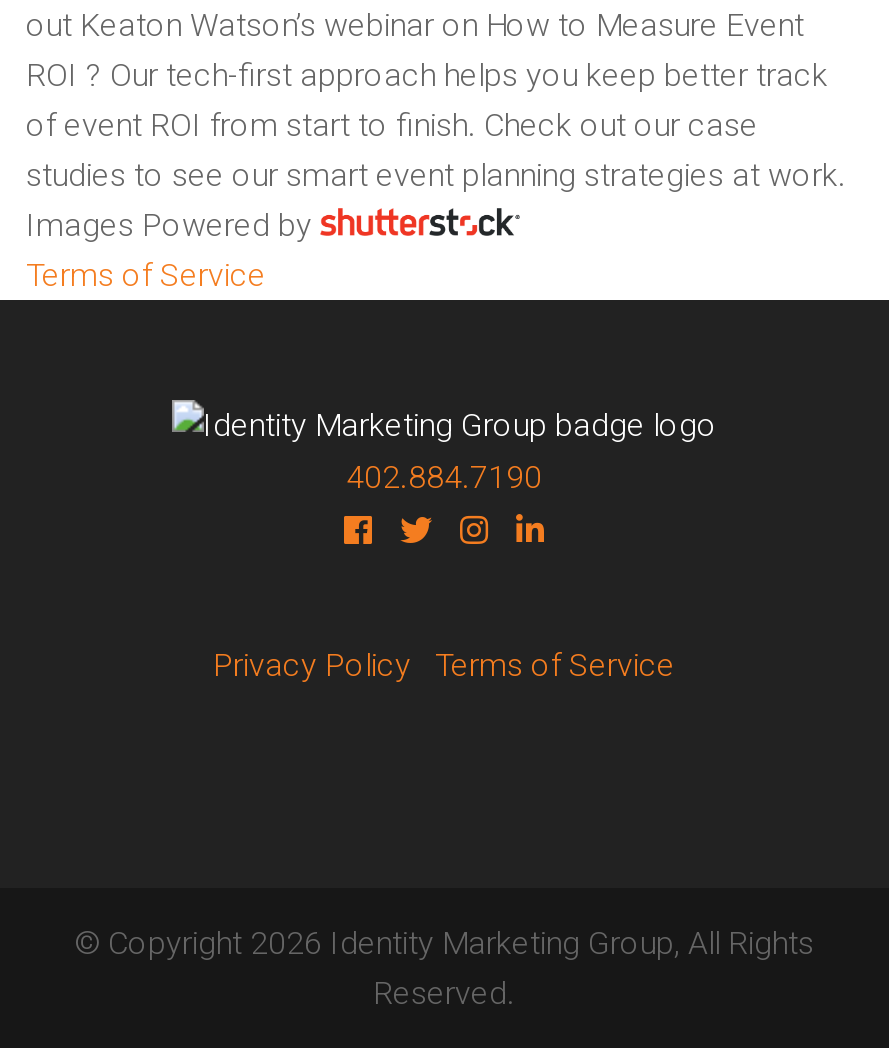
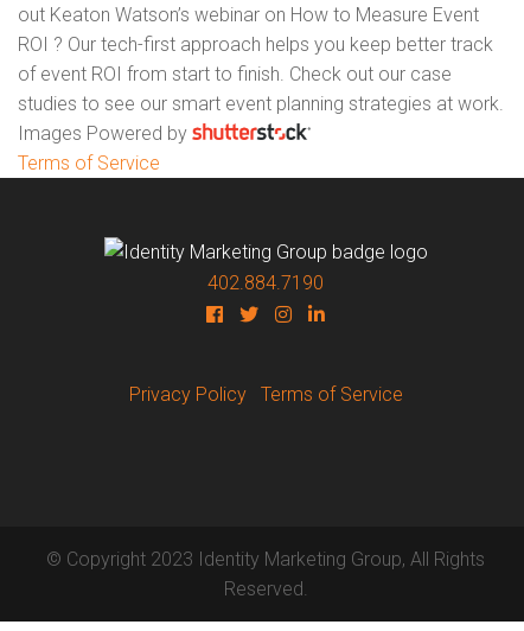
- © Copyright 2026 Identity Marketing Group, All Rights
+ © Copyright 2023 Identity Marketing Group, All Rights
